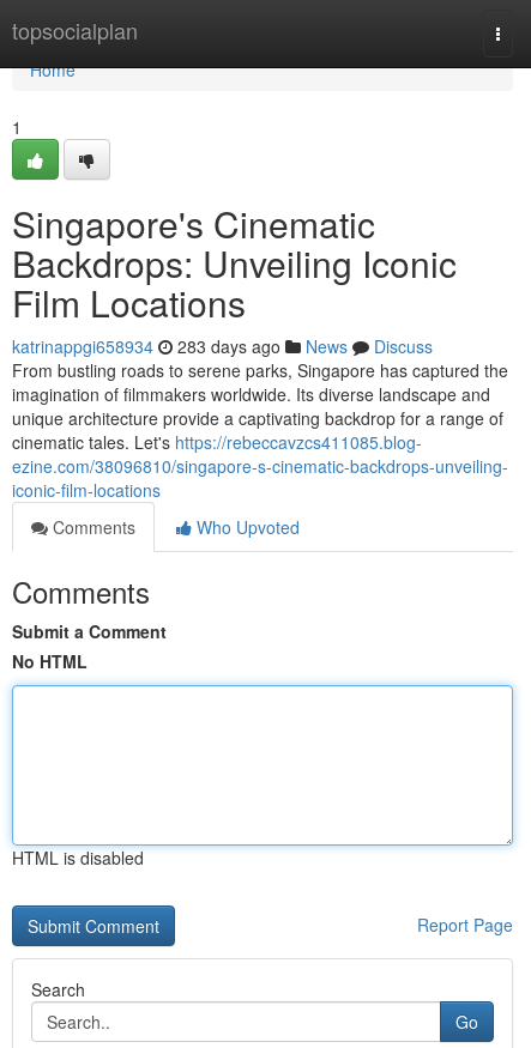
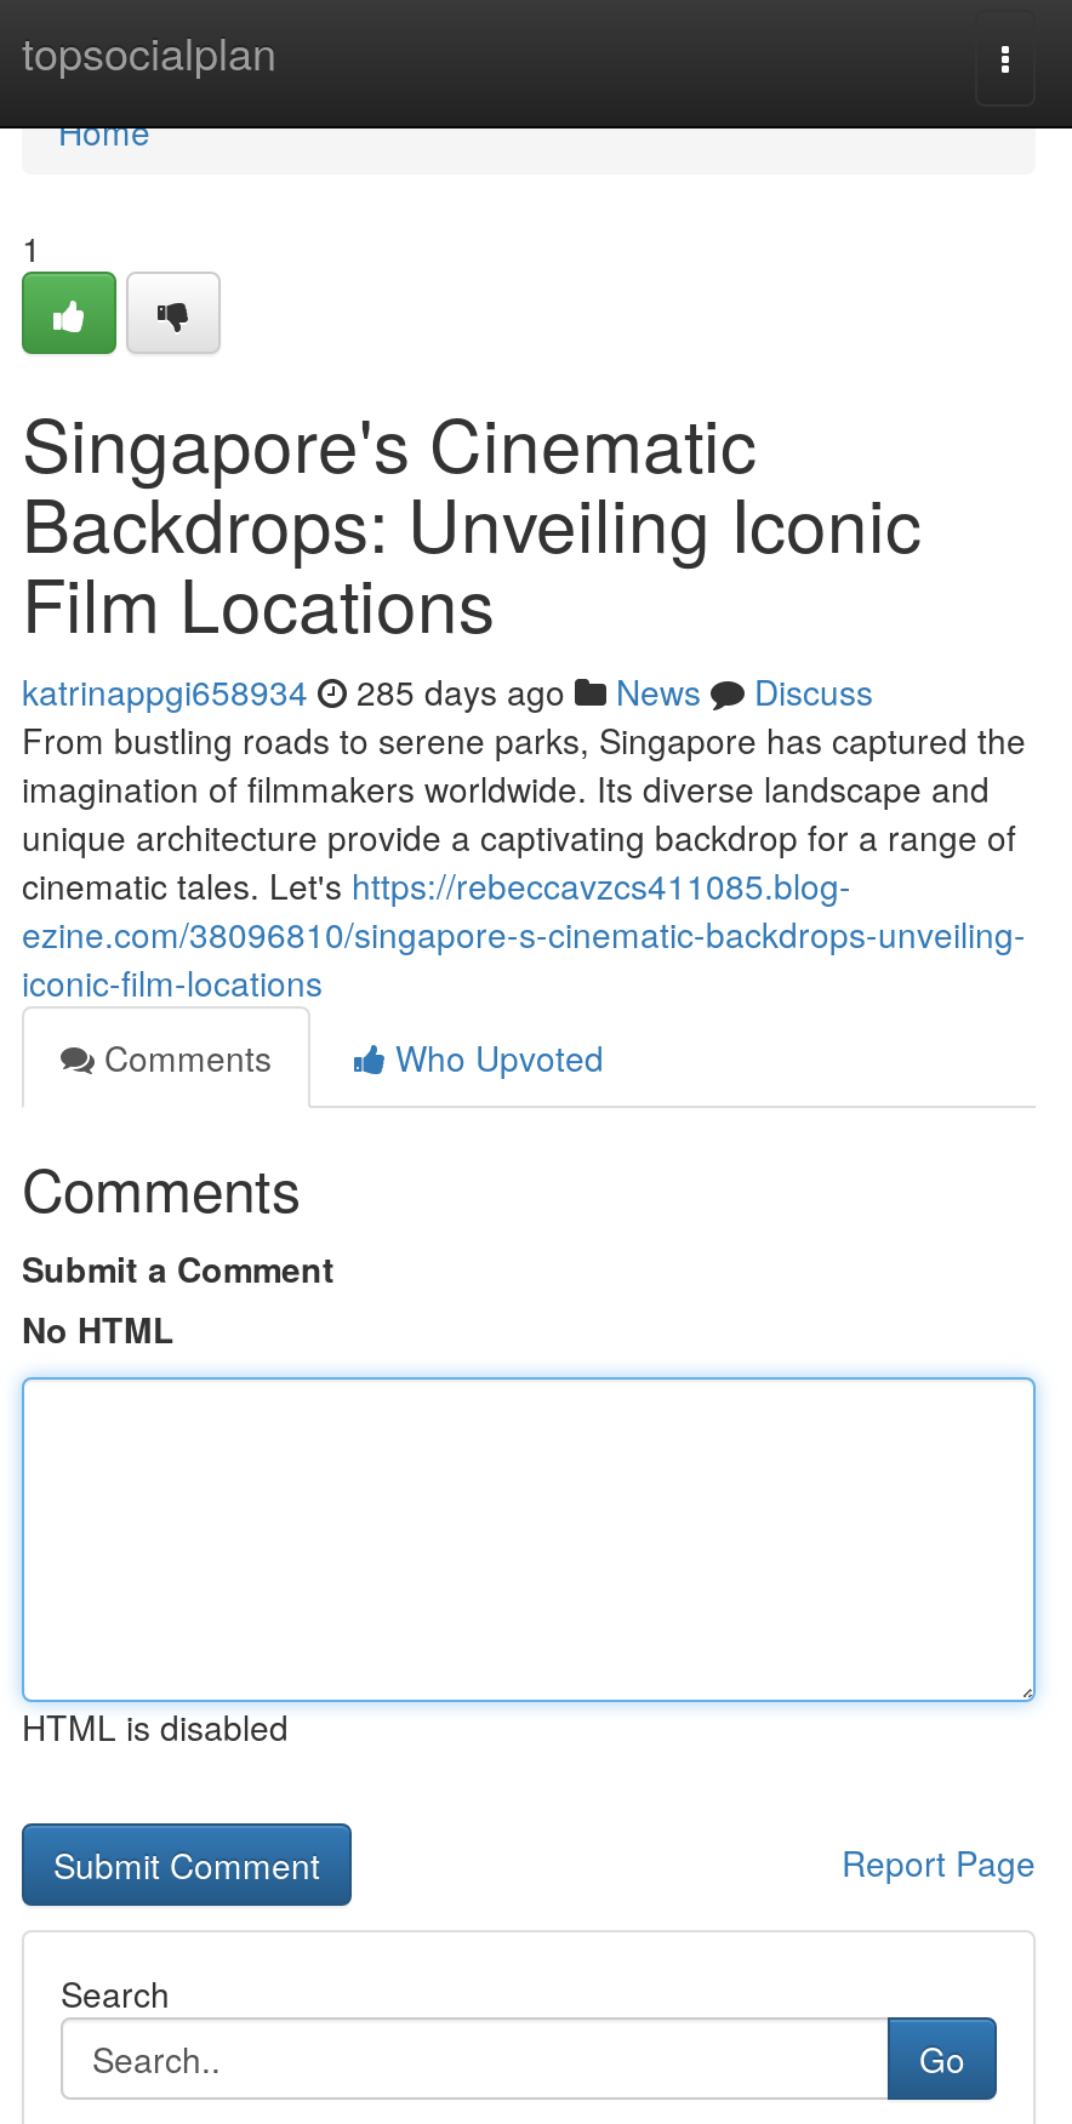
- katrinappgi658934 283 days ago News Discuss
+ katrinappgi658934 285 days ago News Discuss
